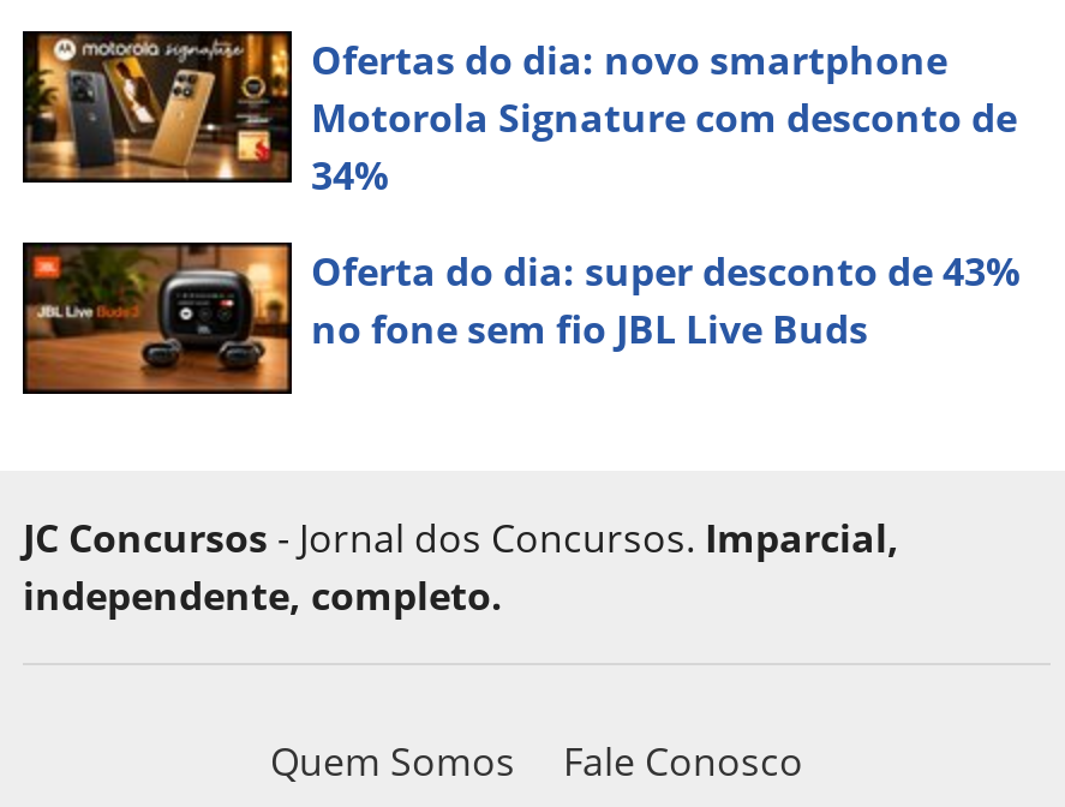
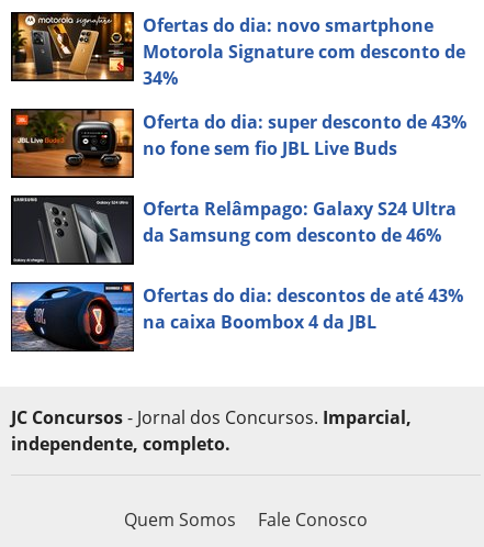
+ [image]
+ Oferta Relâmpago: Galaxy S24 Ultra
+ da Samsung com desconto de 46%
+ Ofertas do dia: descontos de até 43%
+ na caixa Boombox 4 da JBL

+ [image]
